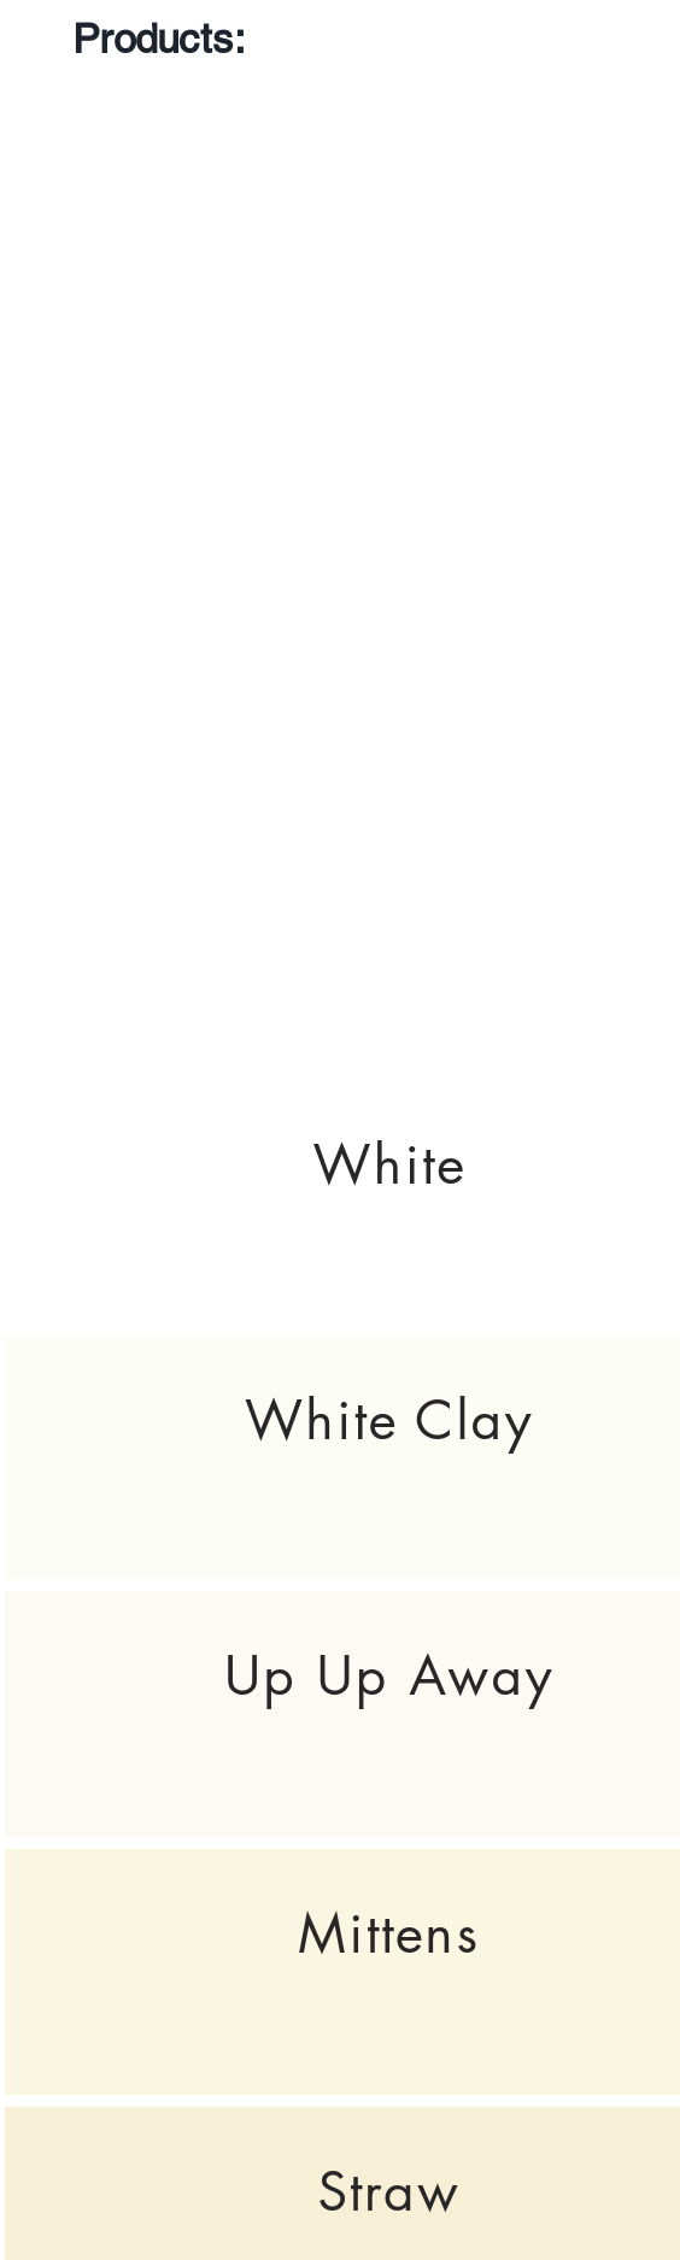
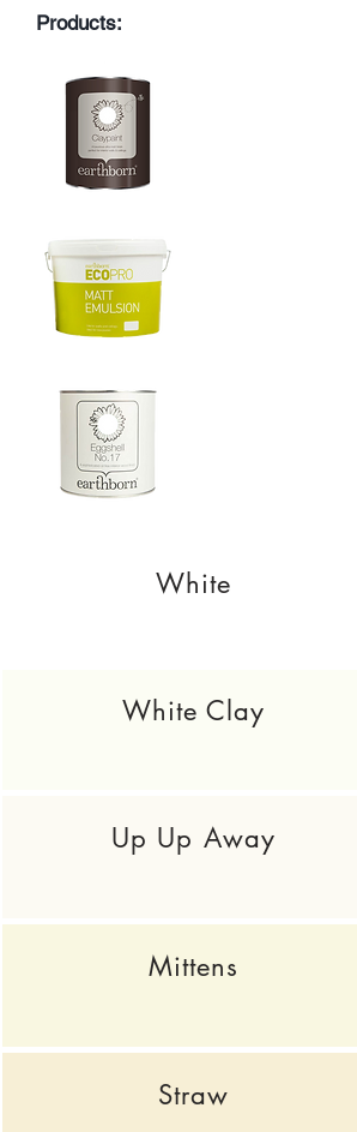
+ [image]

+ [image]

+ [image]
